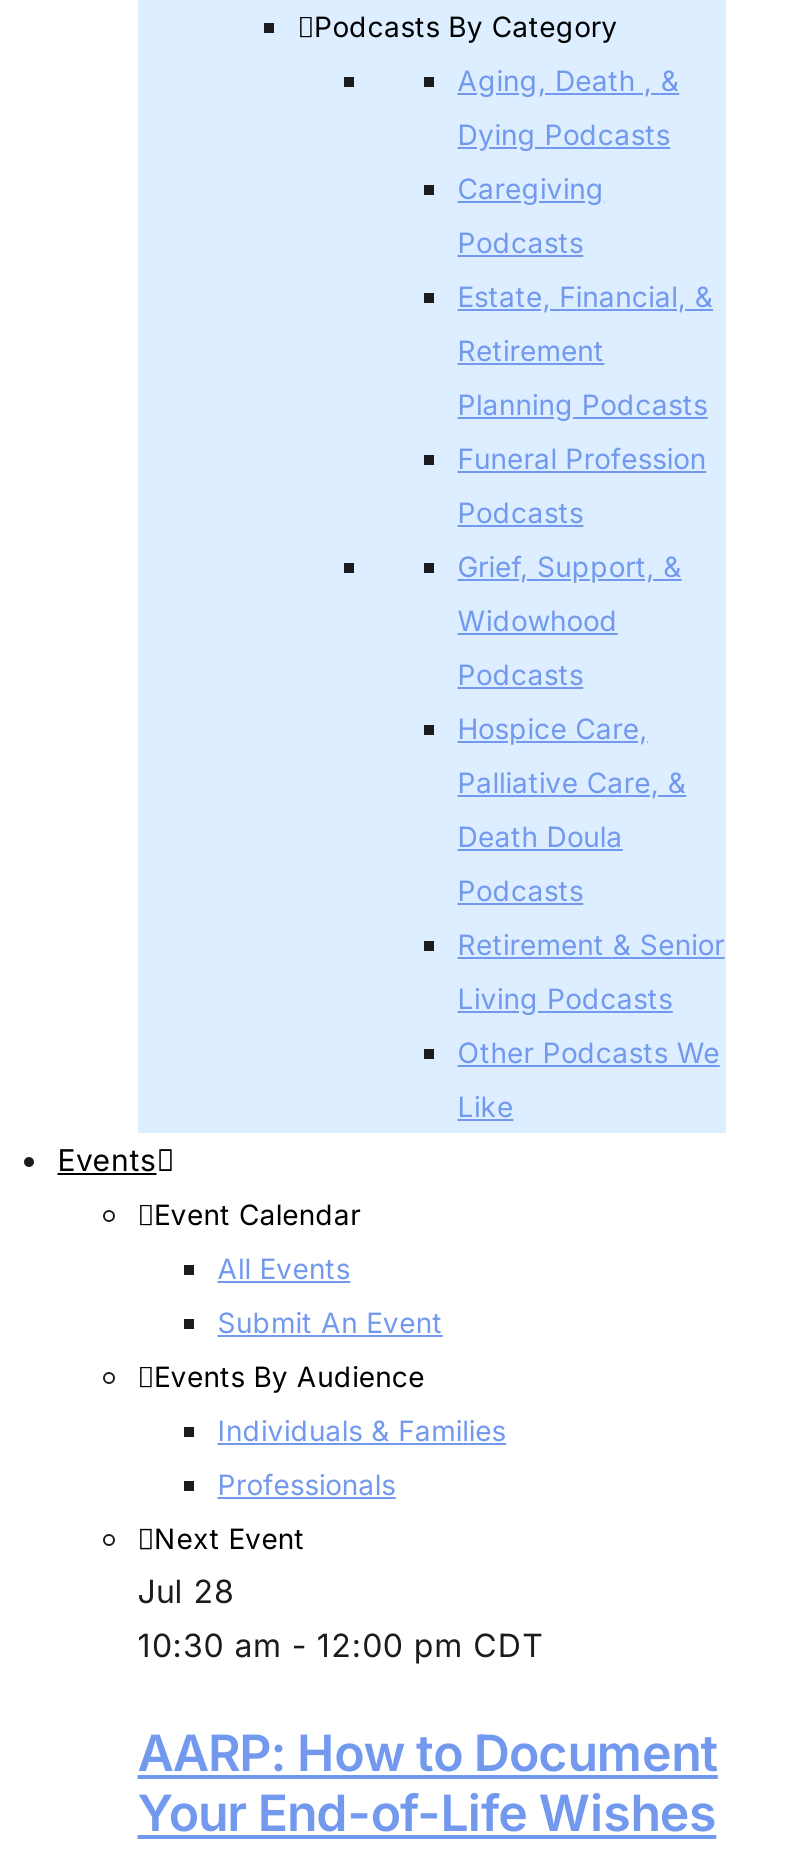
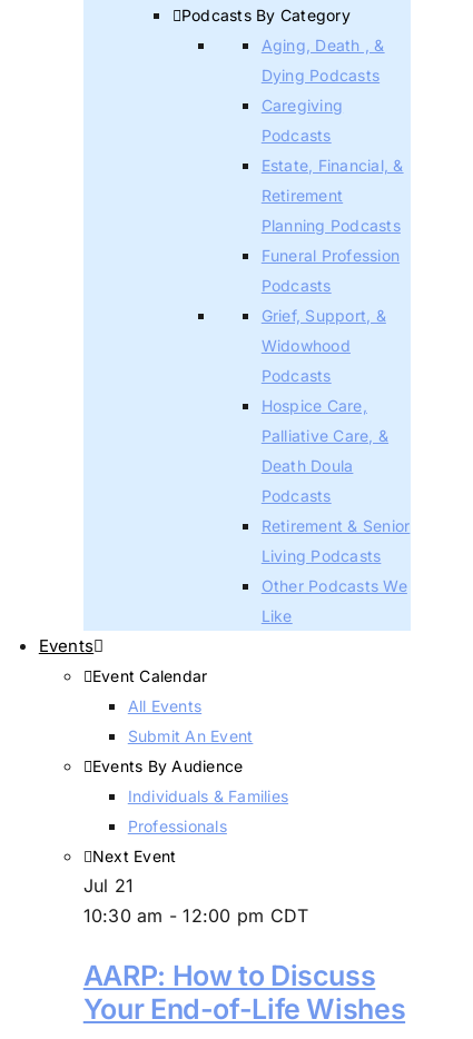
- Jul 28
+ Jul 21

- AARP: How to Document
+ AARP: How to Discuss
